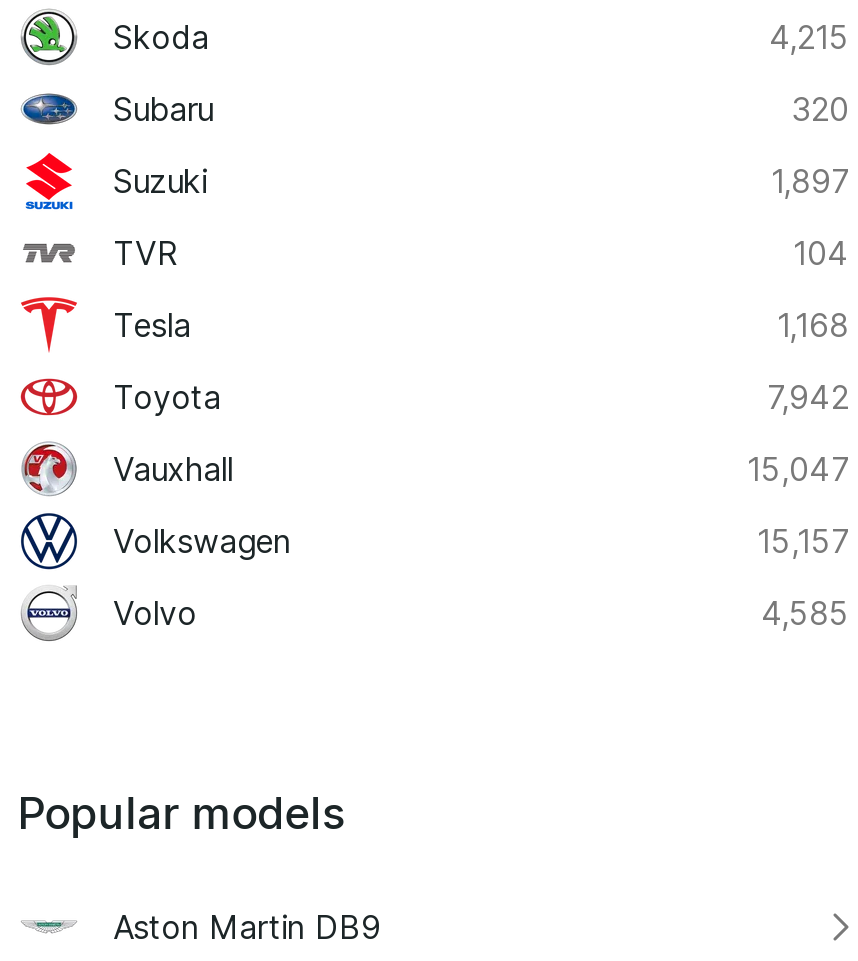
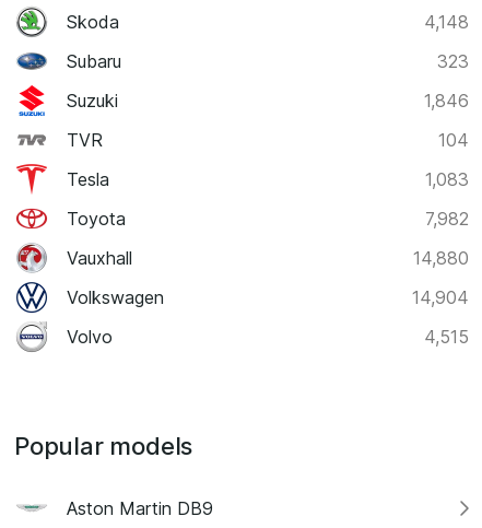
- 4,215
+ 4,148

- 320
+ 323

- 1,897
+ 1,846

- 1,168
+ 1,083

- 7,942
+ 7,982

- 15,047
+ 14,880

- 15,157
+ 14,904

- 4,585
+ 4,515
